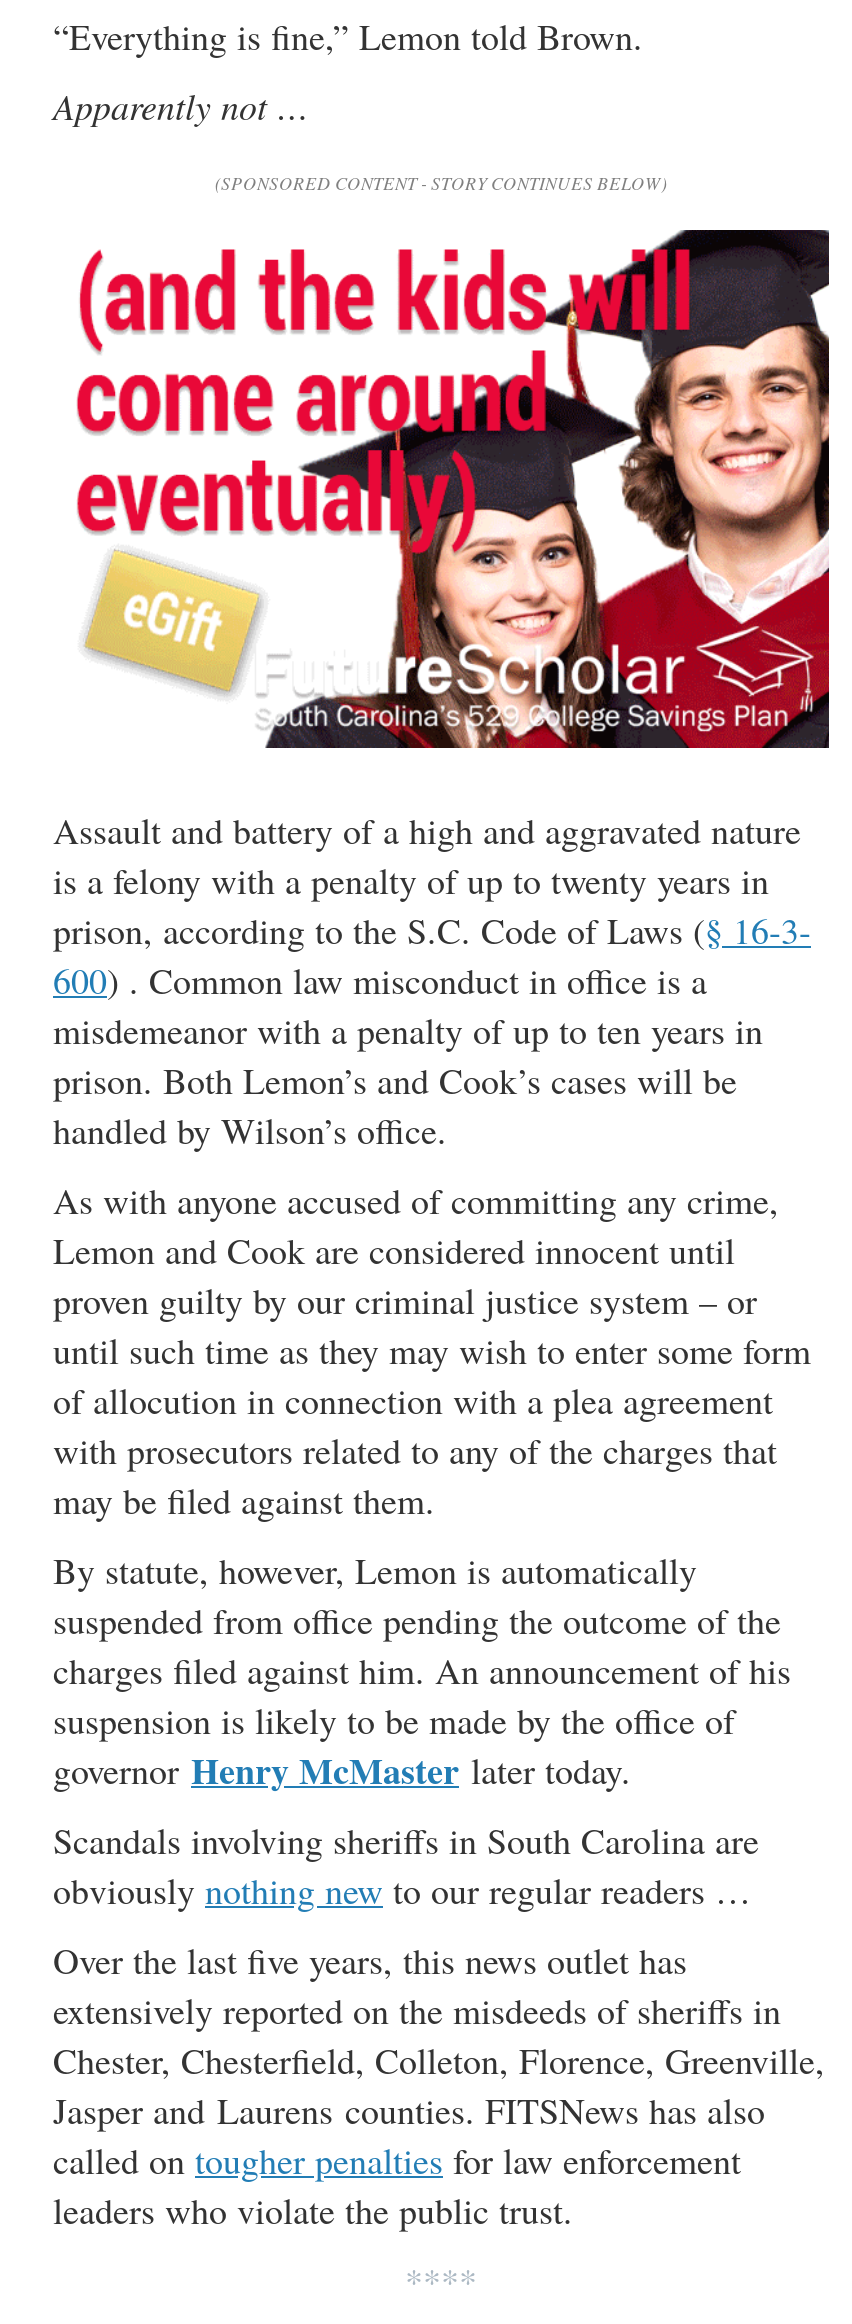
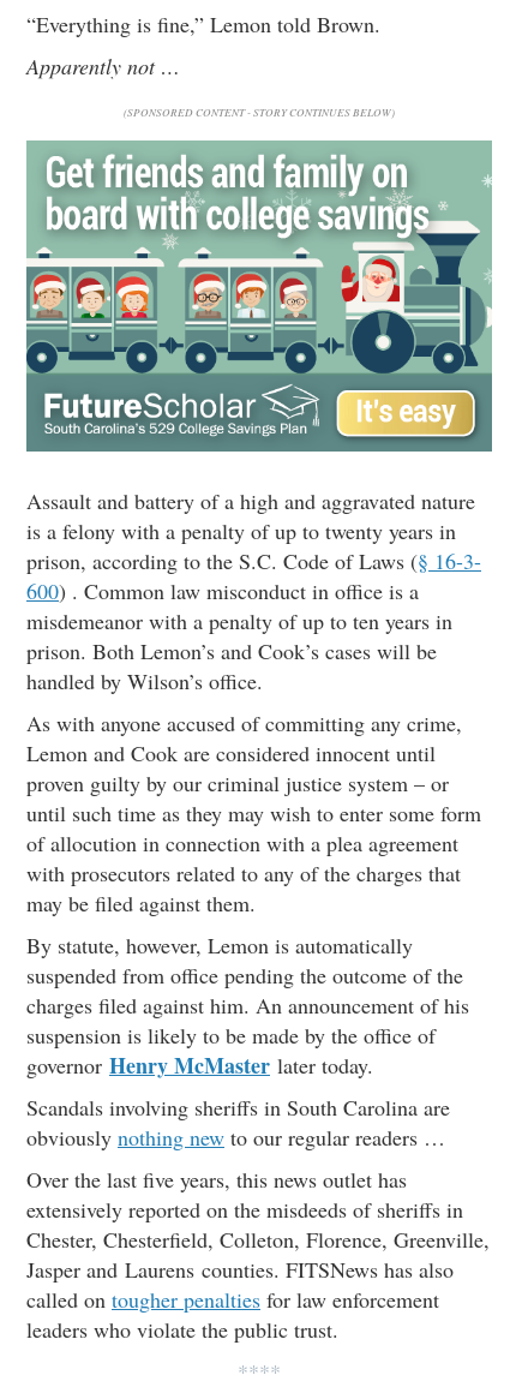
- [image]
+ [image]
